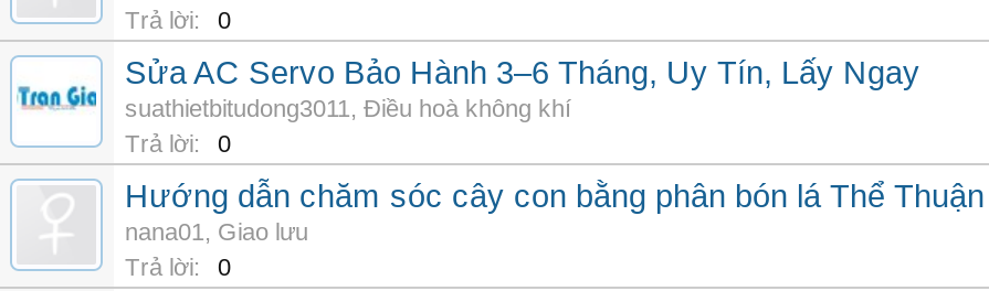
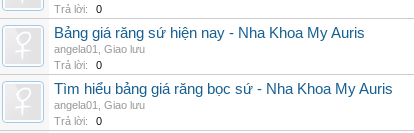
- [image]

- Sửa AC Servo Bảo Hành 3–6 Tháng, Uy Tín, Lấy Ngay
- suathietbitudong3011, Điều hoà không khí
+ Bảng giá răng sứ hiện nay - Nha Khoa My Auris
+ angela01, Giao lưu

- Hướng dẫn chăm sóc cây con bằng phân bón lá Thể Thuận
- nana01, Giao lưu
+ Tìm hiểu bảng giá răng bọc sứ - Nha Khoa My Auris
+ angela01, Giao lưu
